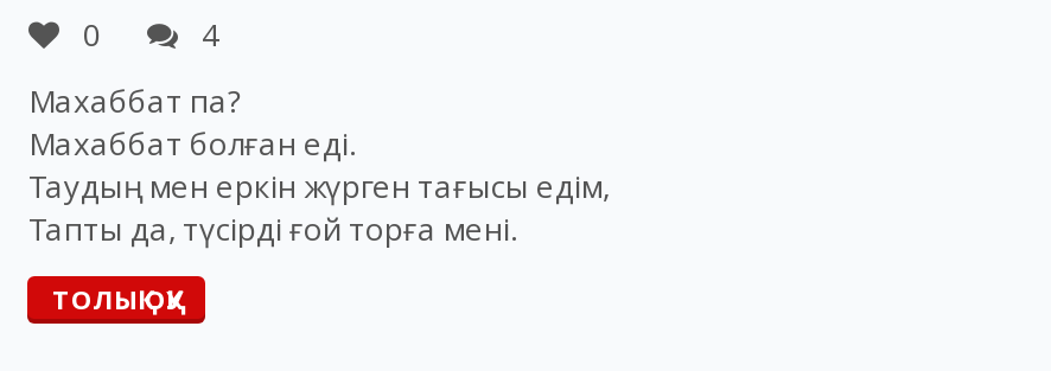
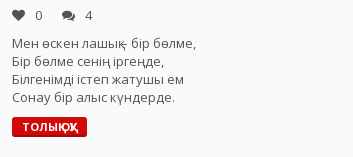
- Махаббат па?
- Махаббат болған еді.
- Таудың мен еркін жүрген тағысы едім,
- Тапты да, түсірді ғой торға мені.
+ Мен өскен лашық – бір бөлме,
+ Бір бөлме сенің іргеңде,
+ Білгенімді істеп жатушы ем
+ Сонау бір алыс күндерде.
